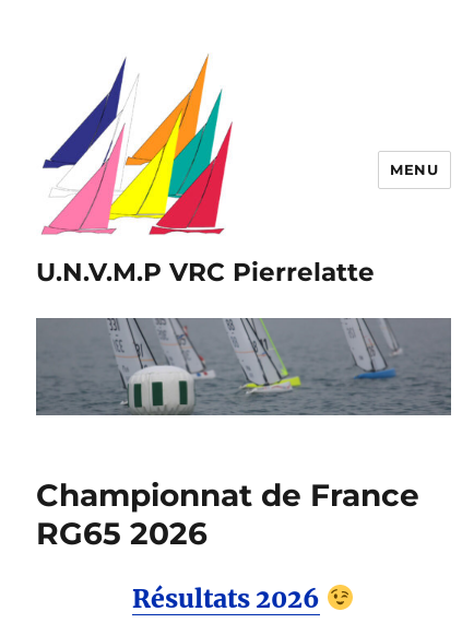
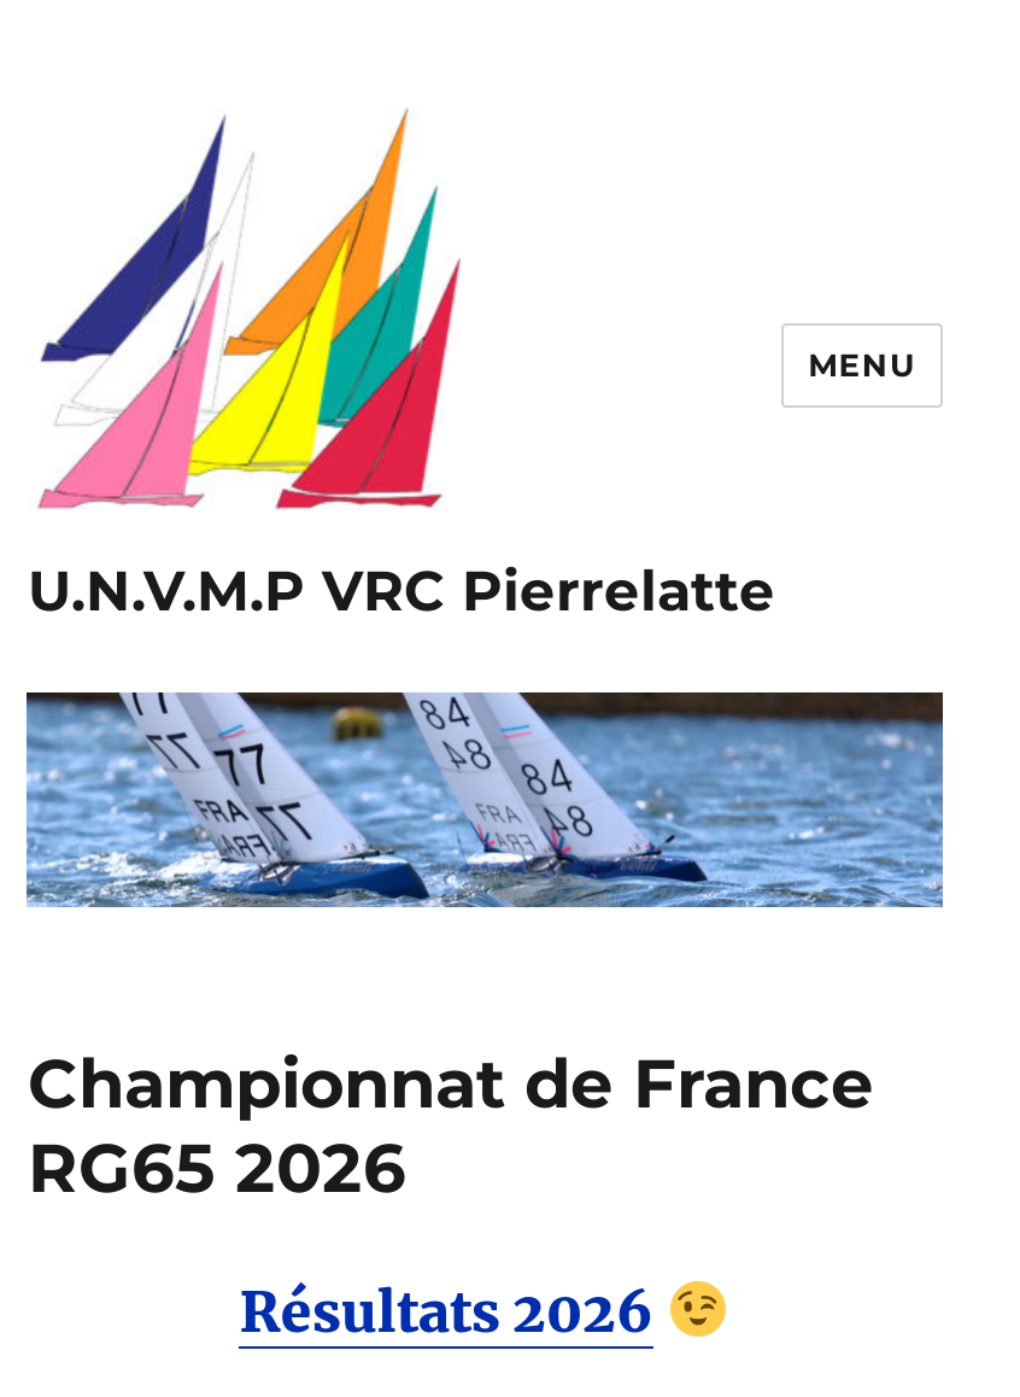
- [image]
+ [image]
